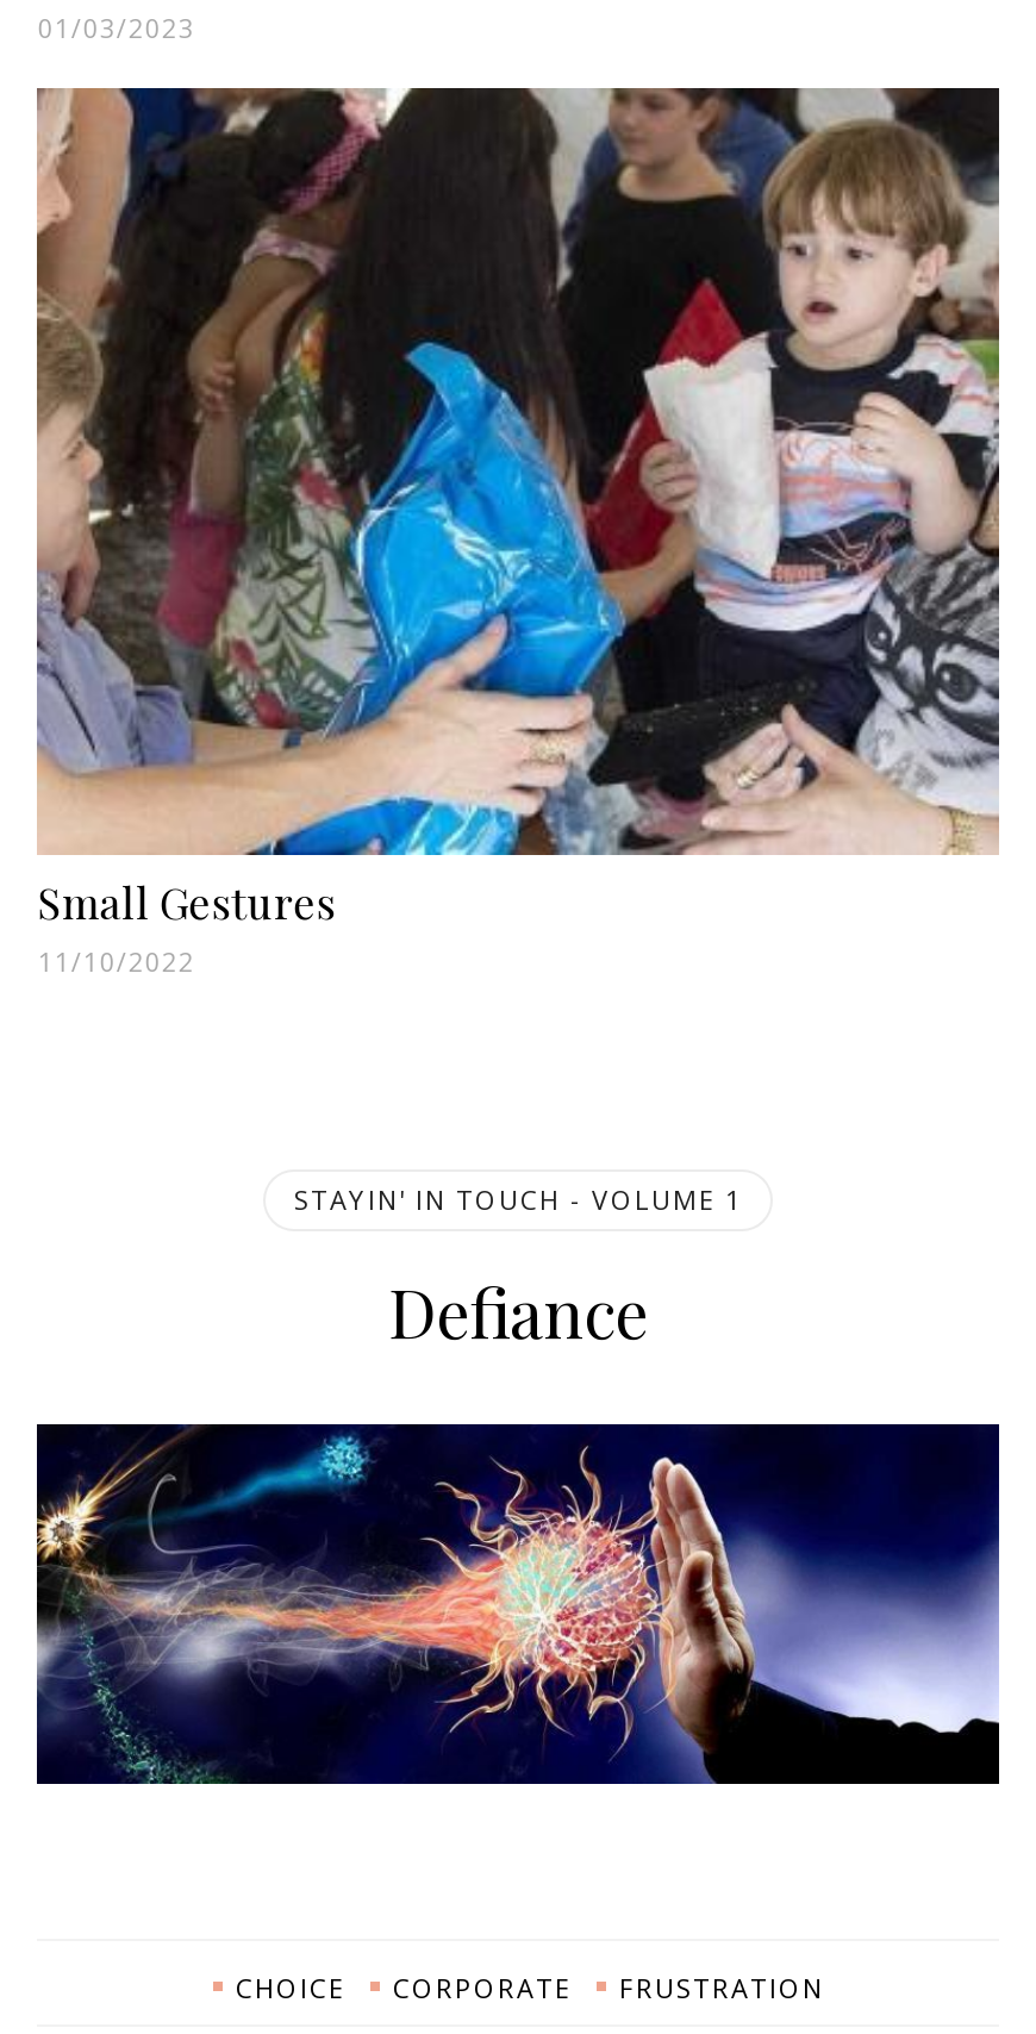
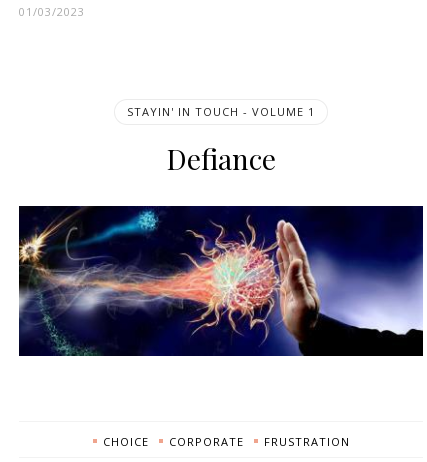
- [image]
- Small Gestures
- 11/10/2022
